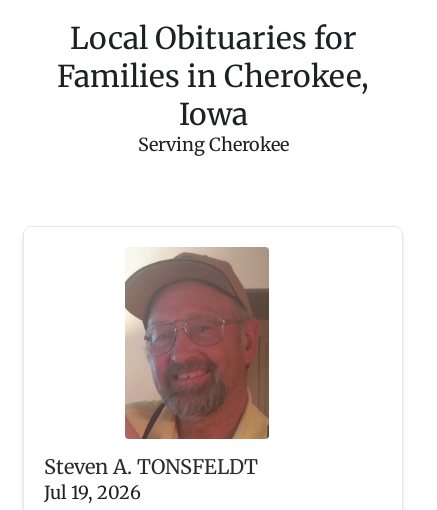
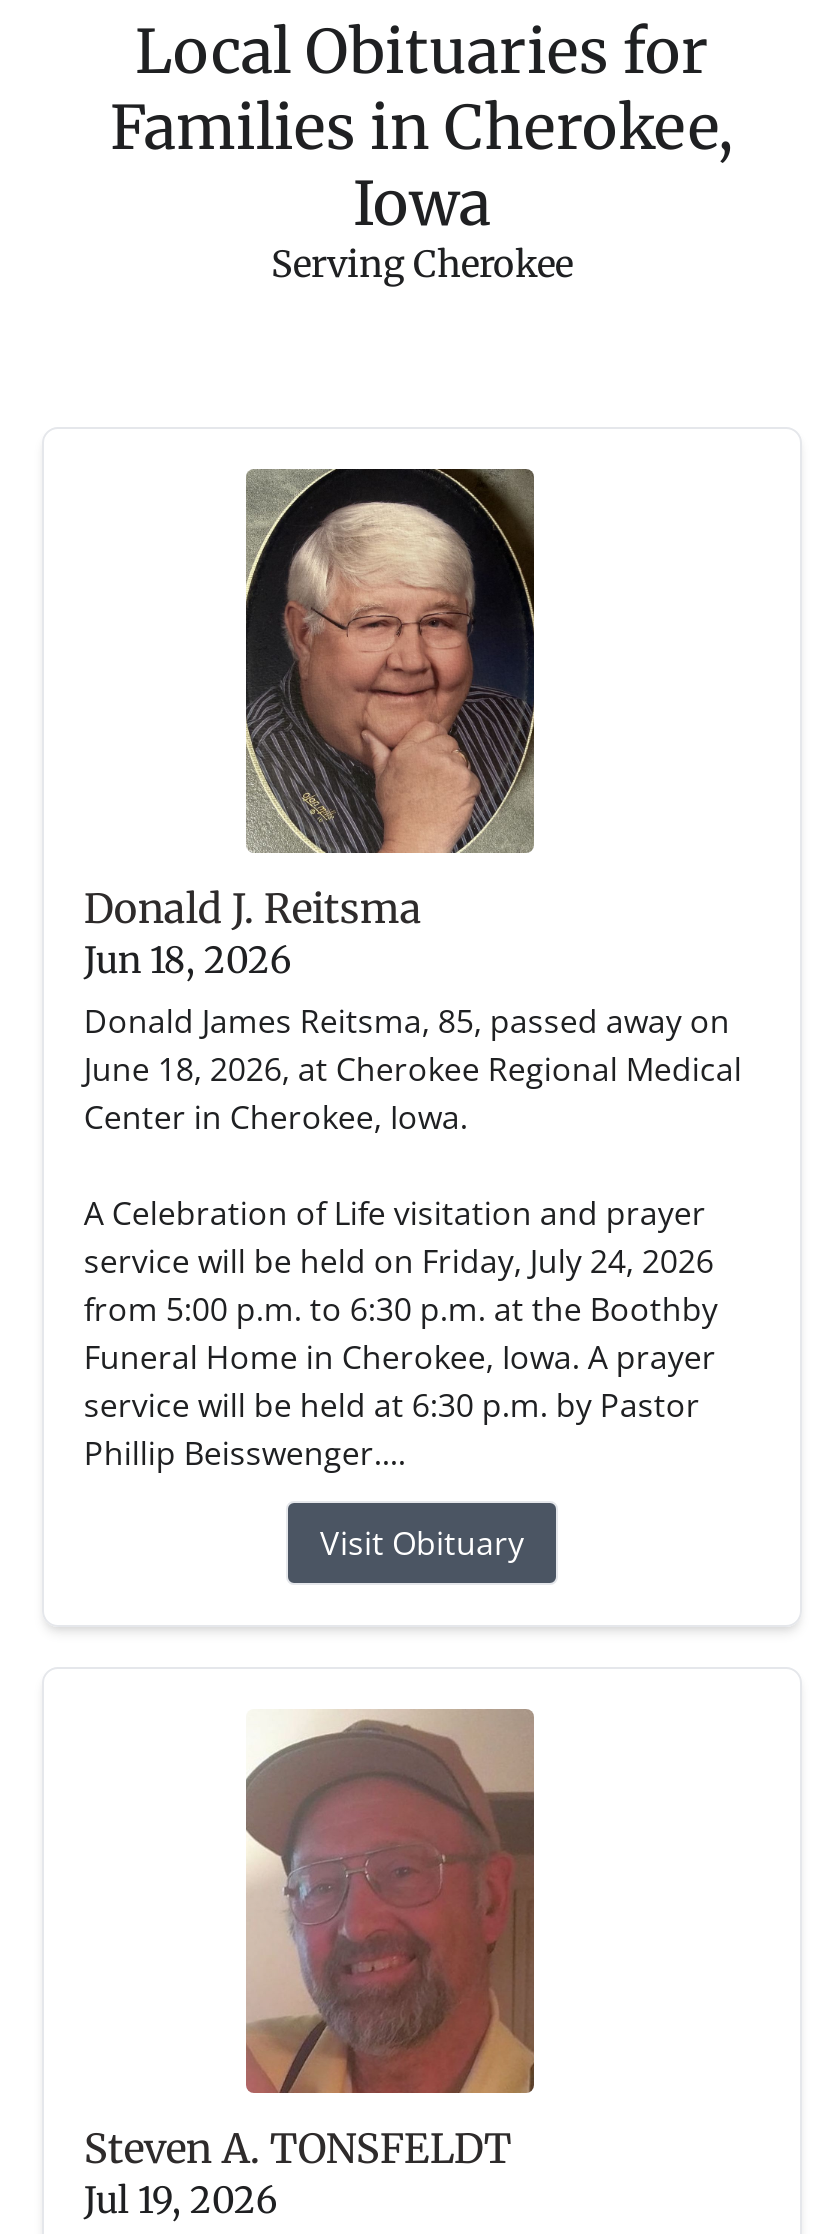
+ [image]
+ Donald J. Reitsma
+ Jun 18, 2026
+ Donald James Reitsma, 85, passed away on
+ June 18, 2026, at Cherokee Regional Medical
+ Center in Cherokee, Iowa.
+ A Celebration of Life visitation and prayer
+ service will be held on Friday, July 24, 2026
+ from 5:00 p.m. to 6:30 p.m. at the Boothby
+ Funeral Home in Cherokee, Iowa. A prayer
+ service will be held at 6:30 p.m. by Pastor
+ Phillip Beisswenger....
+ Visit Obituary
